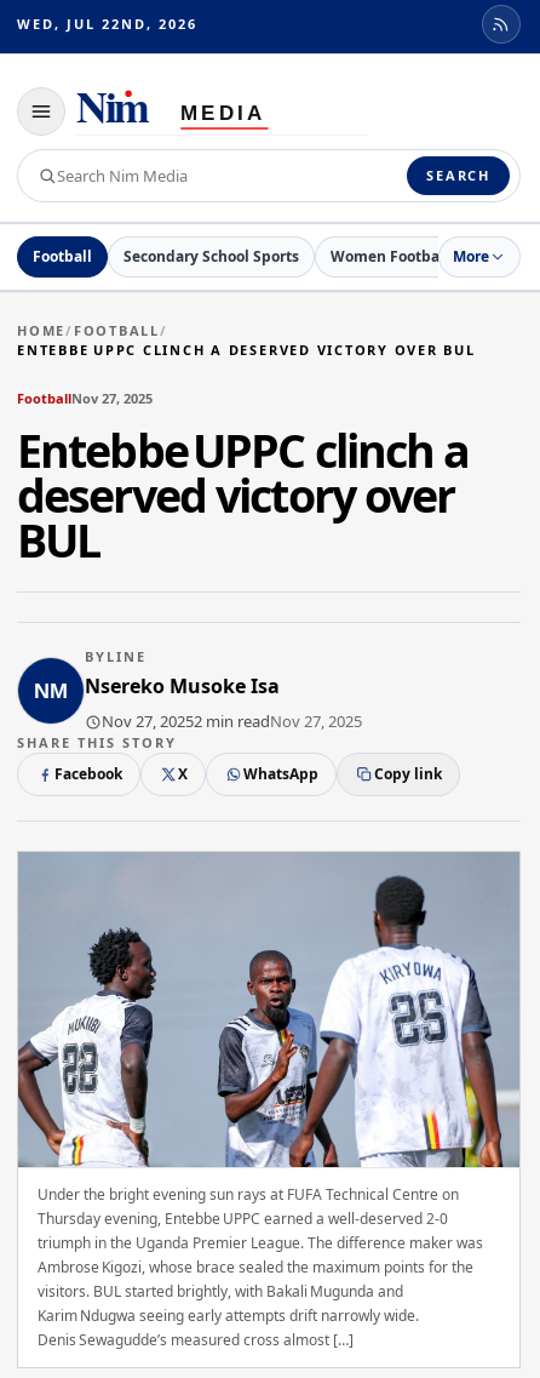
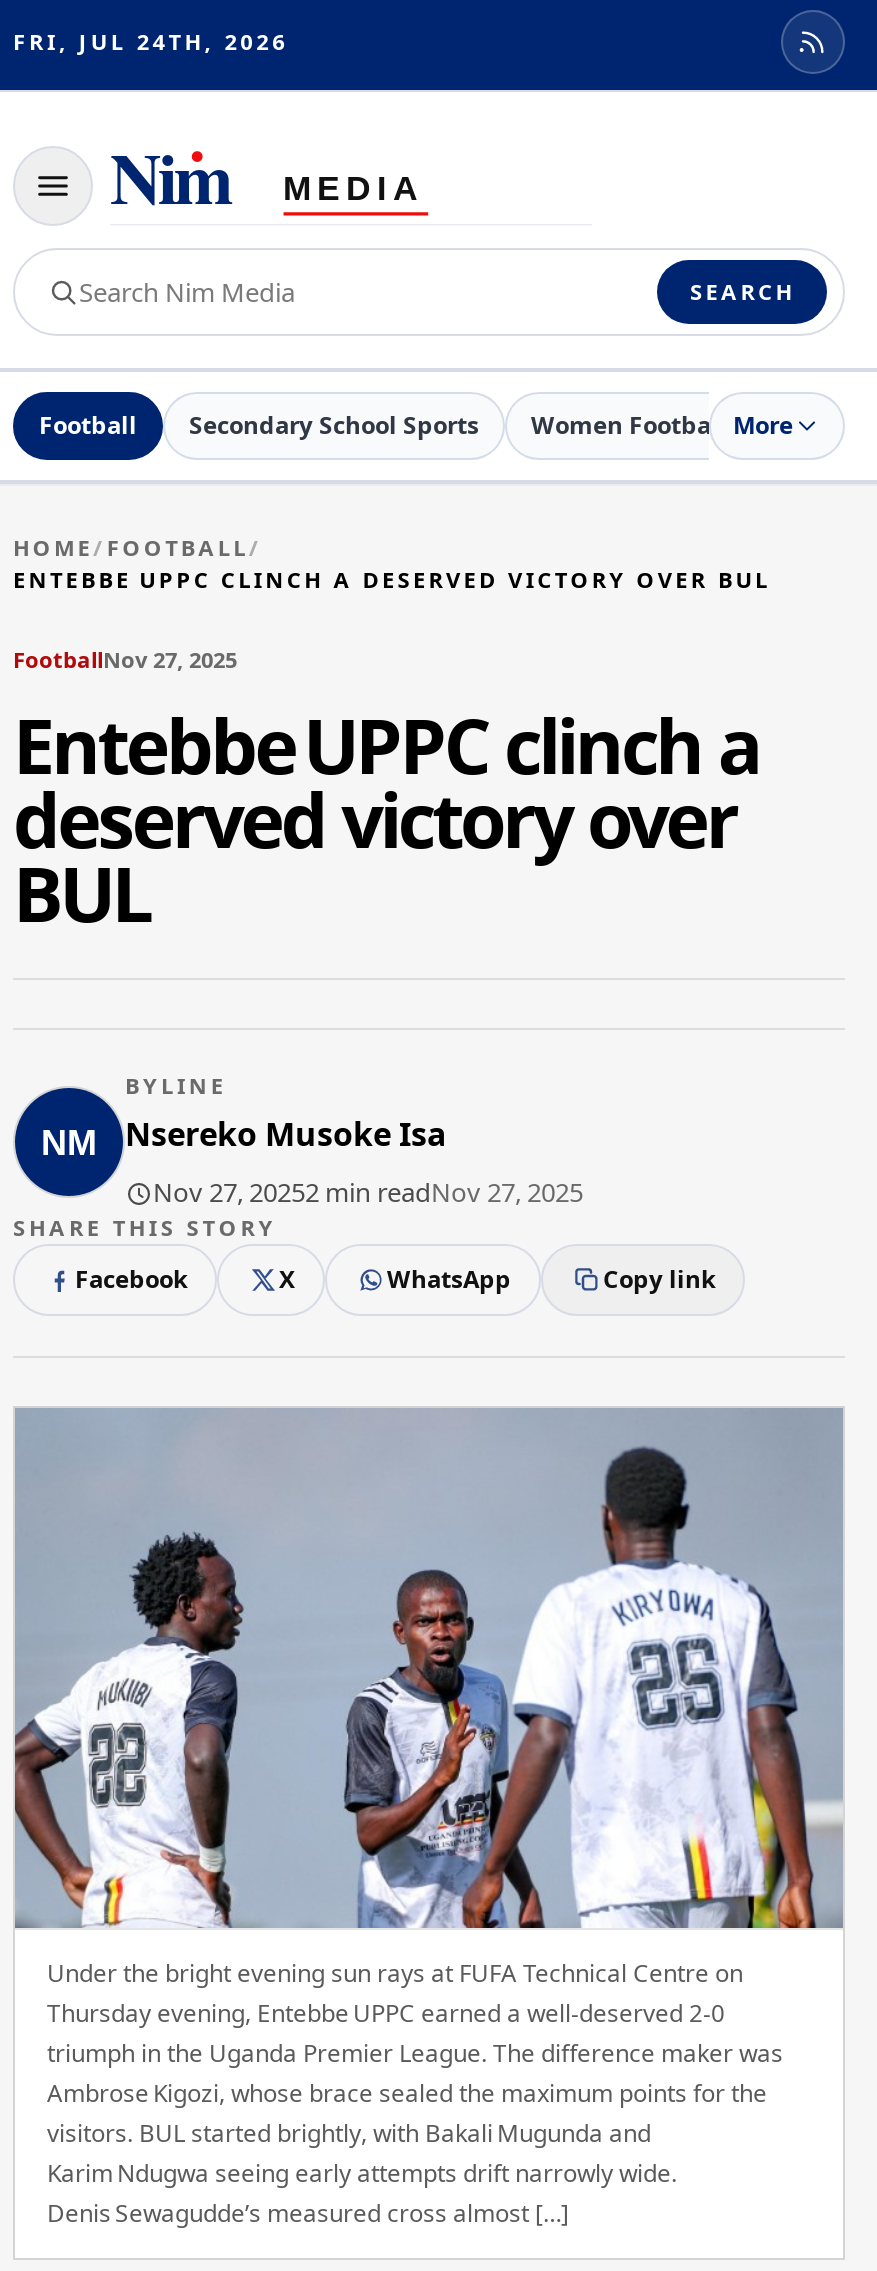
- WED, JUL 22ND, 2026
+ FRI, JUL 24TH, 2026
